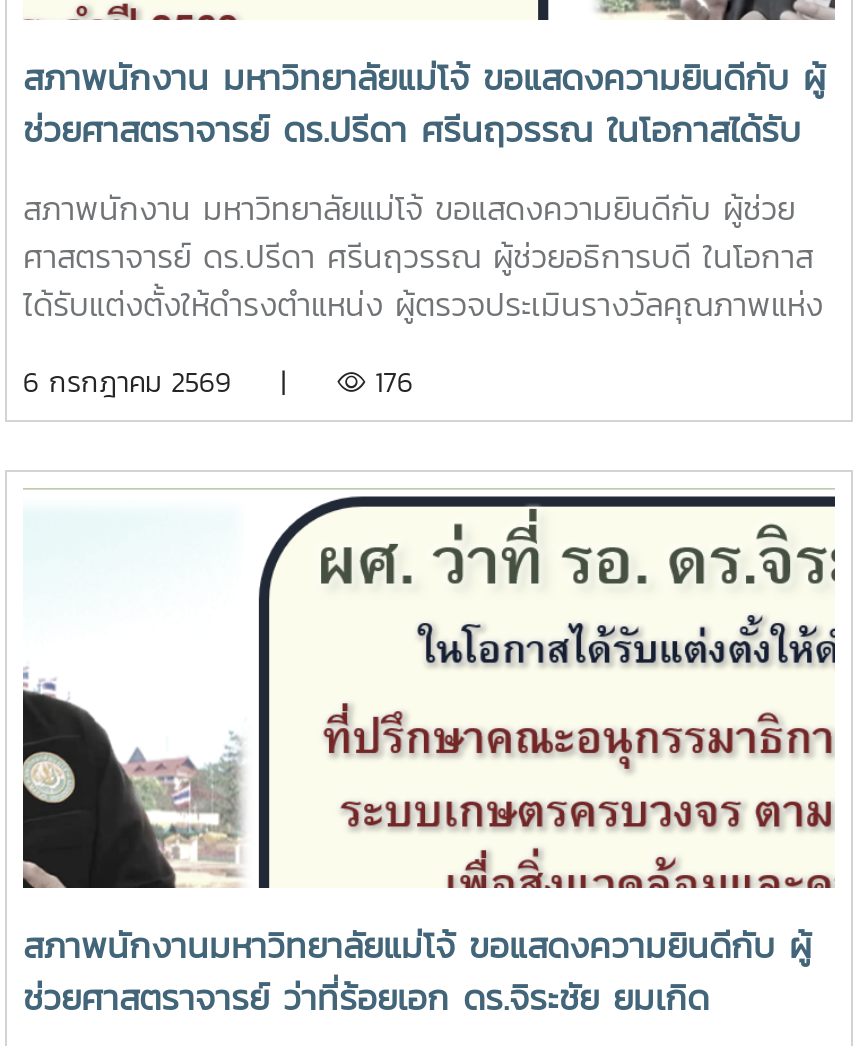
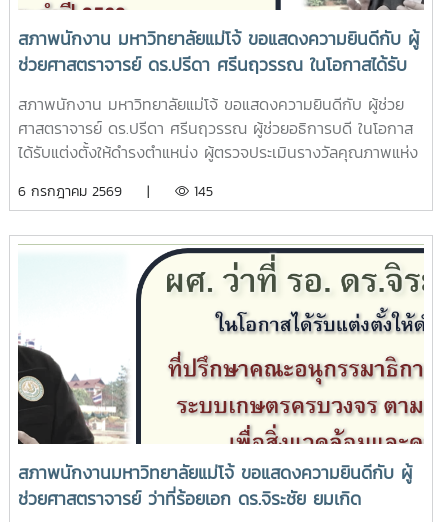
- 176
+ 145
